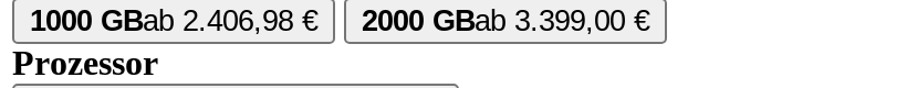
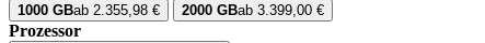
- 1000 GBab 2.406,98 € 2000 GBab 3.399,00 €
+ 1000 GBab 2.355,98 € 2000 GBab 3.399,00 €
